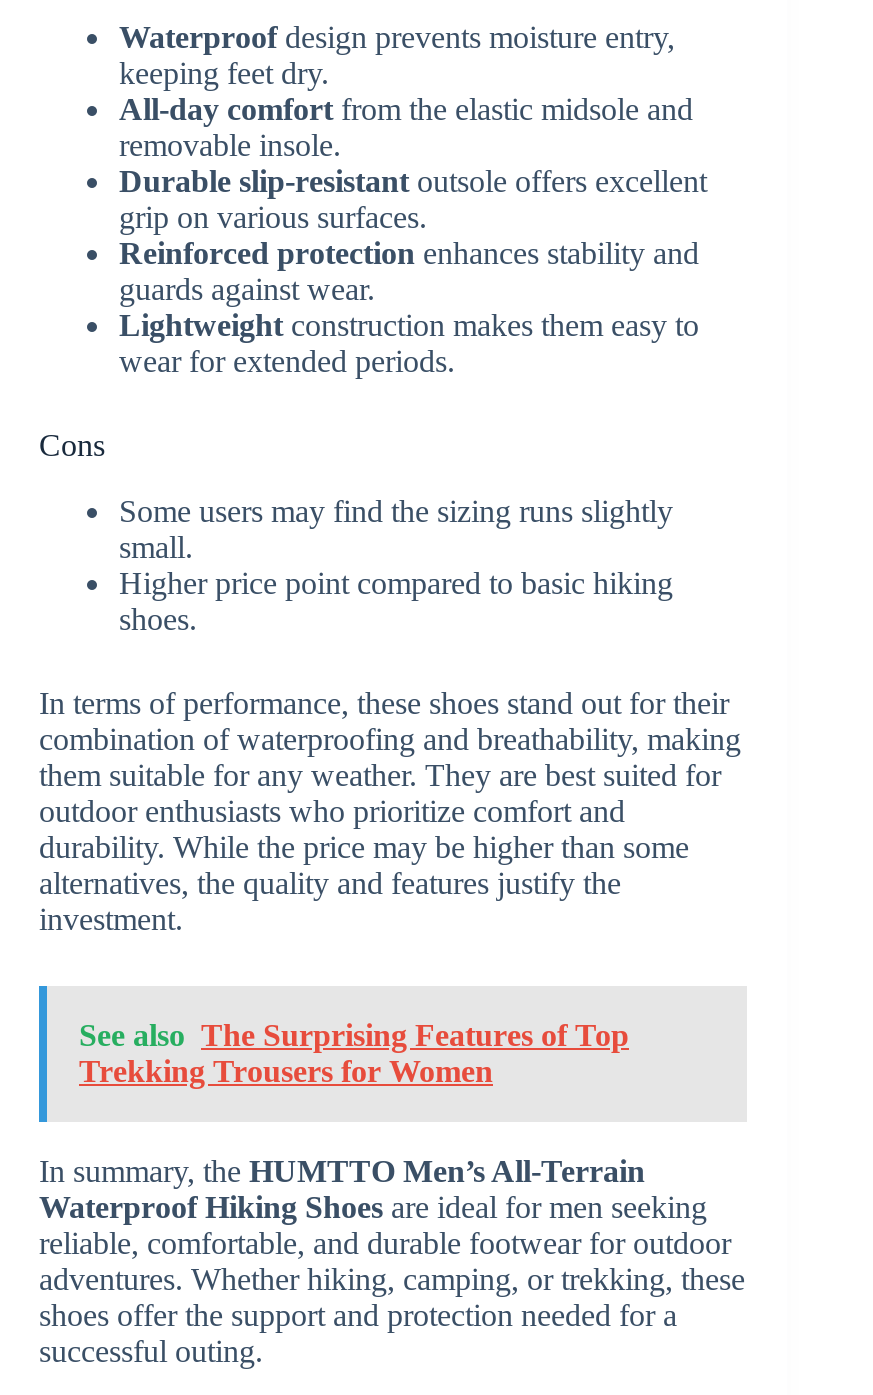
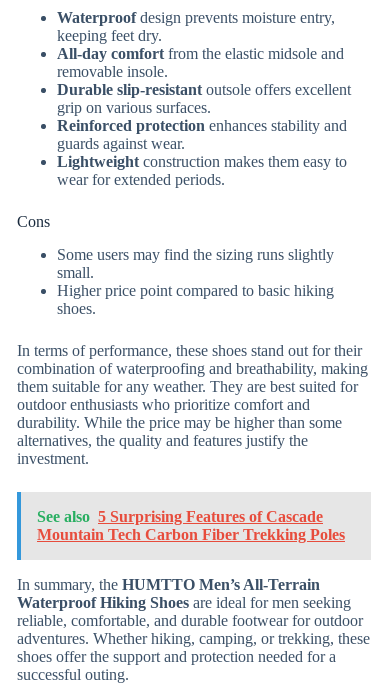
- See also The Surprising Features of Top
- Trekking Trousers for Women
+ See also 5 Surprising Features of Cascade
+ Mountain Tech Carbon Fiber Trekking Poles
